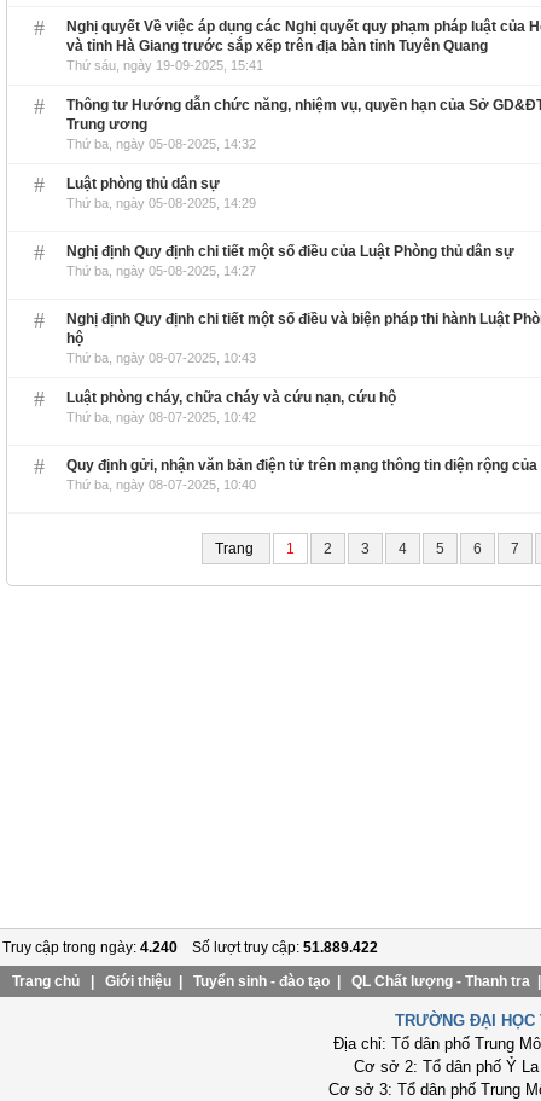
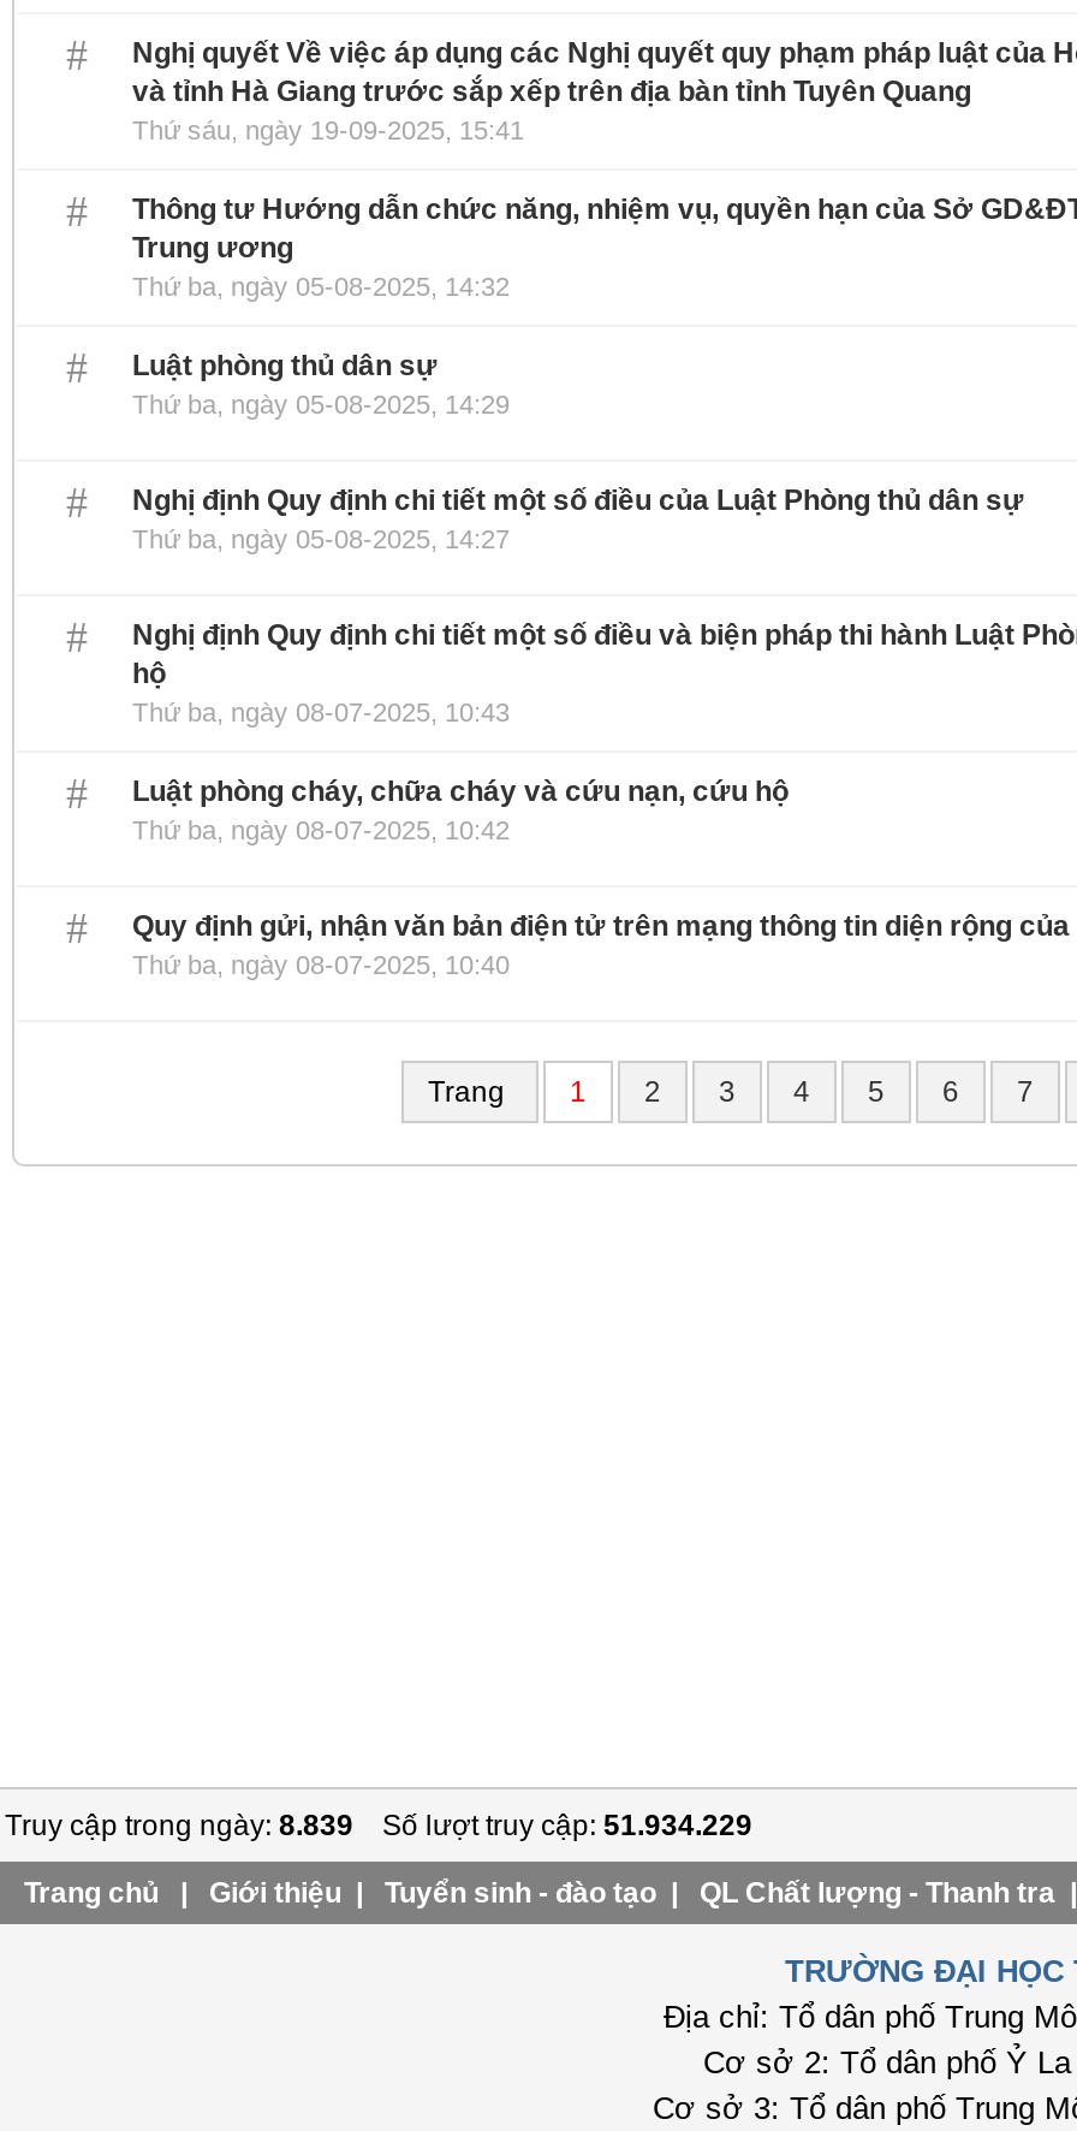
- Truy cập trong ngày: 4.240 Số lượt truy cập: 51.889.422
+ Truy cập trong ngày: 8.839 Số lượt truy cập: 51.934.229
